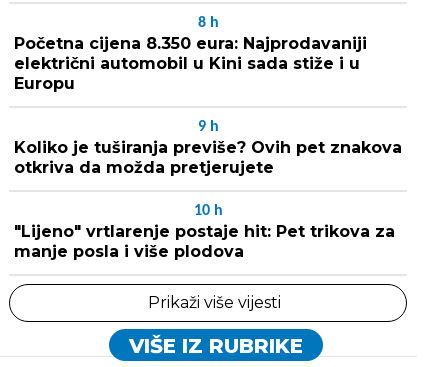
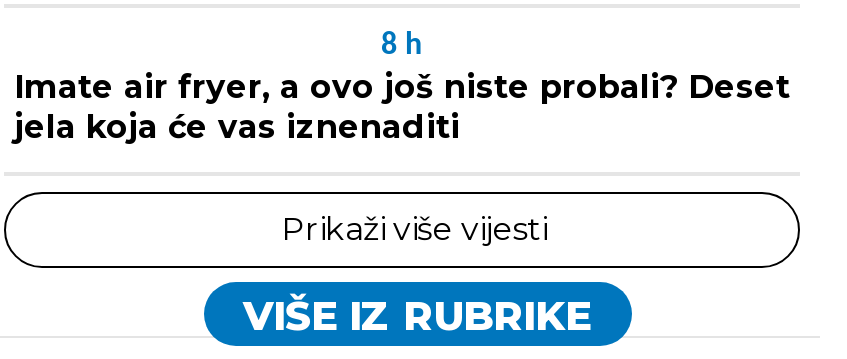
- Početna cijena 8.350 eura: Najprodavaniji
- električni automobil u Kini sada stiže i u
- Europu
- 9 h
- Koliko je tuširanja previše? Ovih pet znakova
- otkriva da možda pretjerujete
- 10 h
- "Lijeno" vrtlarenje postaje hit: Pet trikova za
- manje posla i više plodova
+ Imate air fryer, a ovo još niste probali? Deset
+ jela koja će vas iznenaditi
